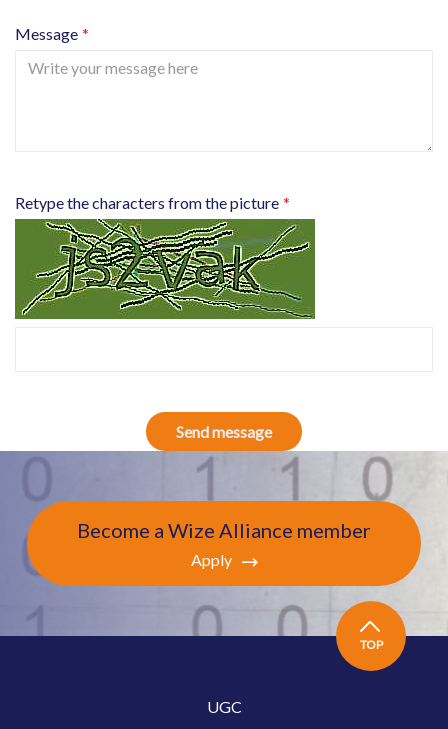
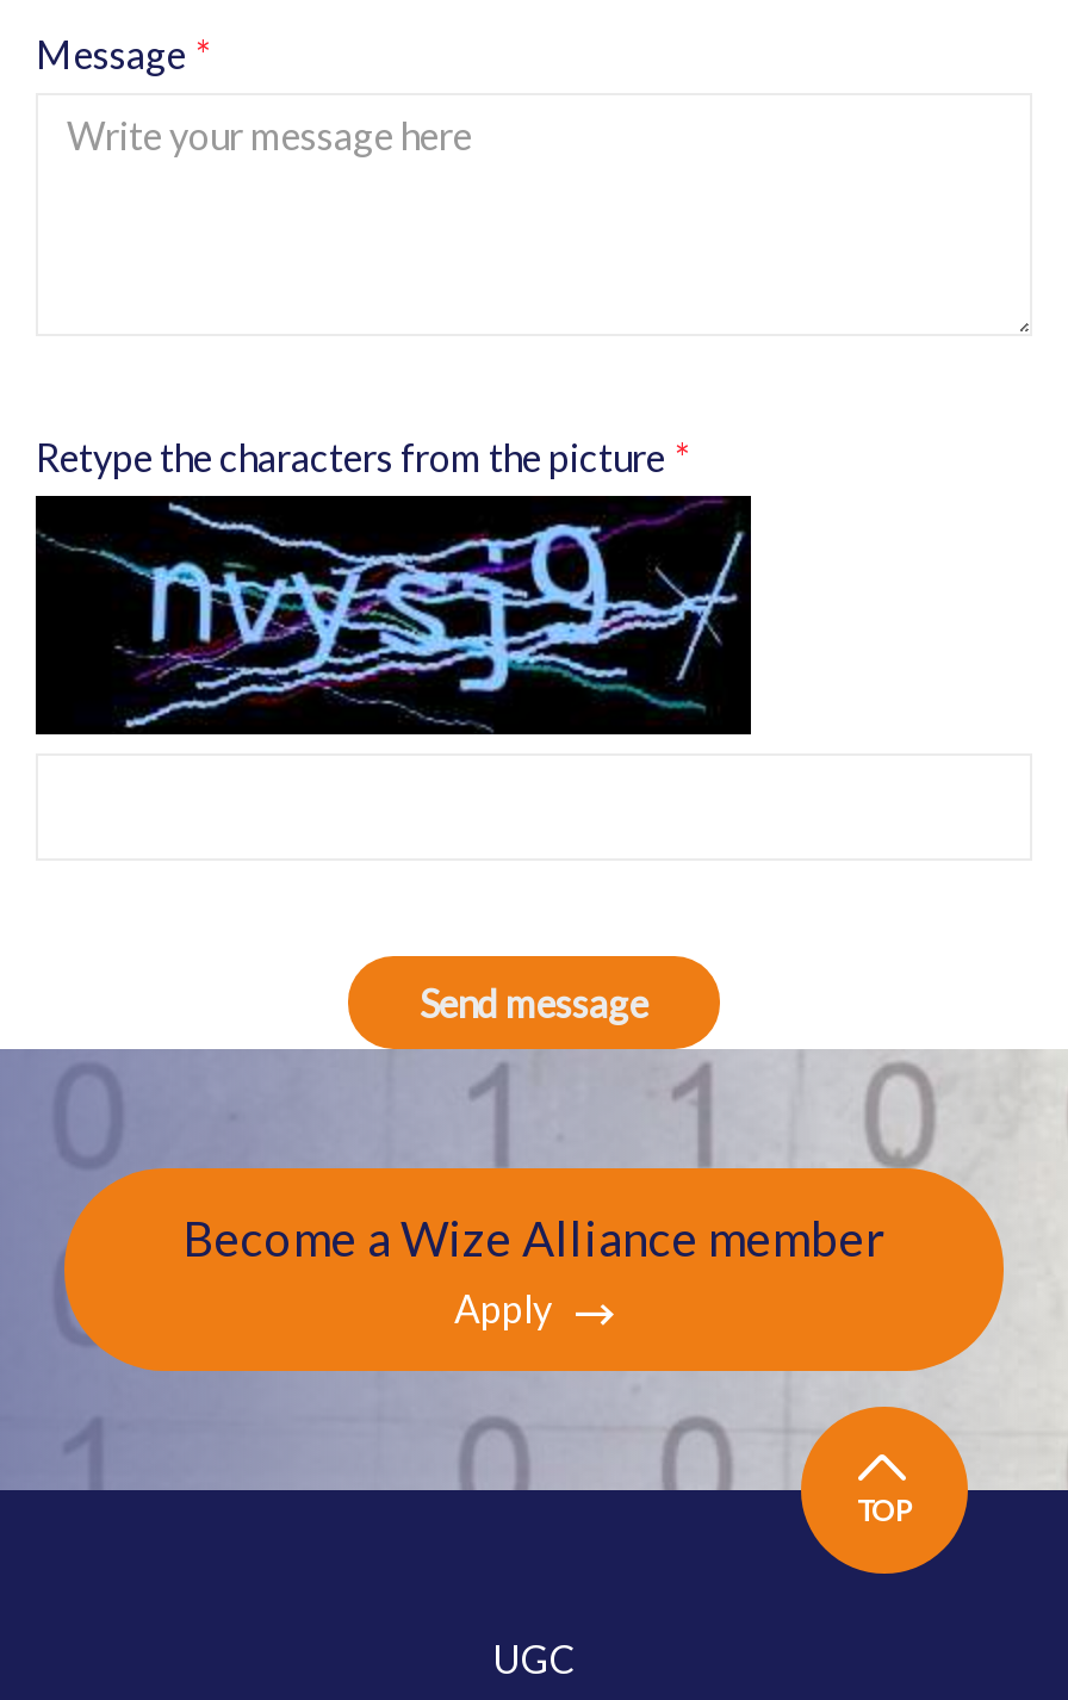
- [image]
+ [image]
